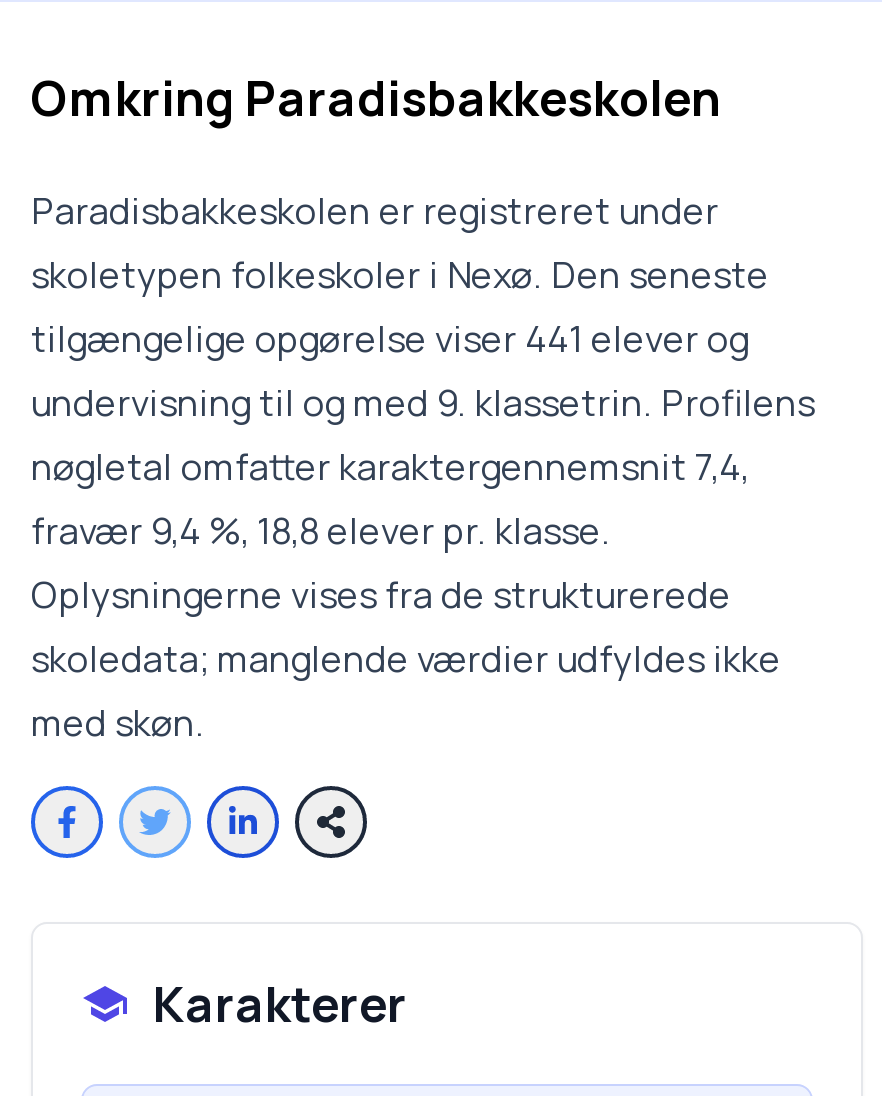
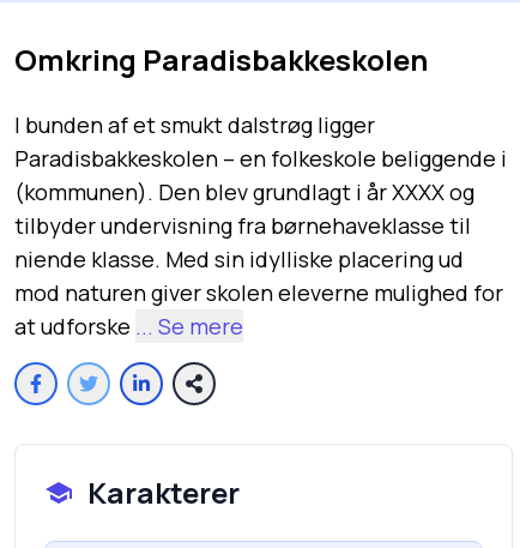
- Paradisbakkeskolen er registreret under
- skoletypen folkeskoler i Nexø. Den seneste
- tilgængelige opgørelse viser 441 elever og
- undervisning til og med 9. klassetrin. Profilens
- nøgletal omfatter karaktergennemsnit 7,4,
- fravær 9,4 %, 18,8 elever pr. klasse.
- Oplysningerne vises fra de strukturerede
- skoledata; manglende værdier udfyldes ikke
- med skøn.
+ I bunden af et smukt dalstrøg ligger
+ Paradisbakkeskolen – en folkeskole beliggende i
+ (kommunen). Den blev grundlagt i år XXXX og
+ tilbyder undervisning fra børnehaveklasse til
+ niende klasse. Med sin idylliske placering ud
+ mod naturen giver skolen eleverne mulighed for
+ at udforske... Se mere
